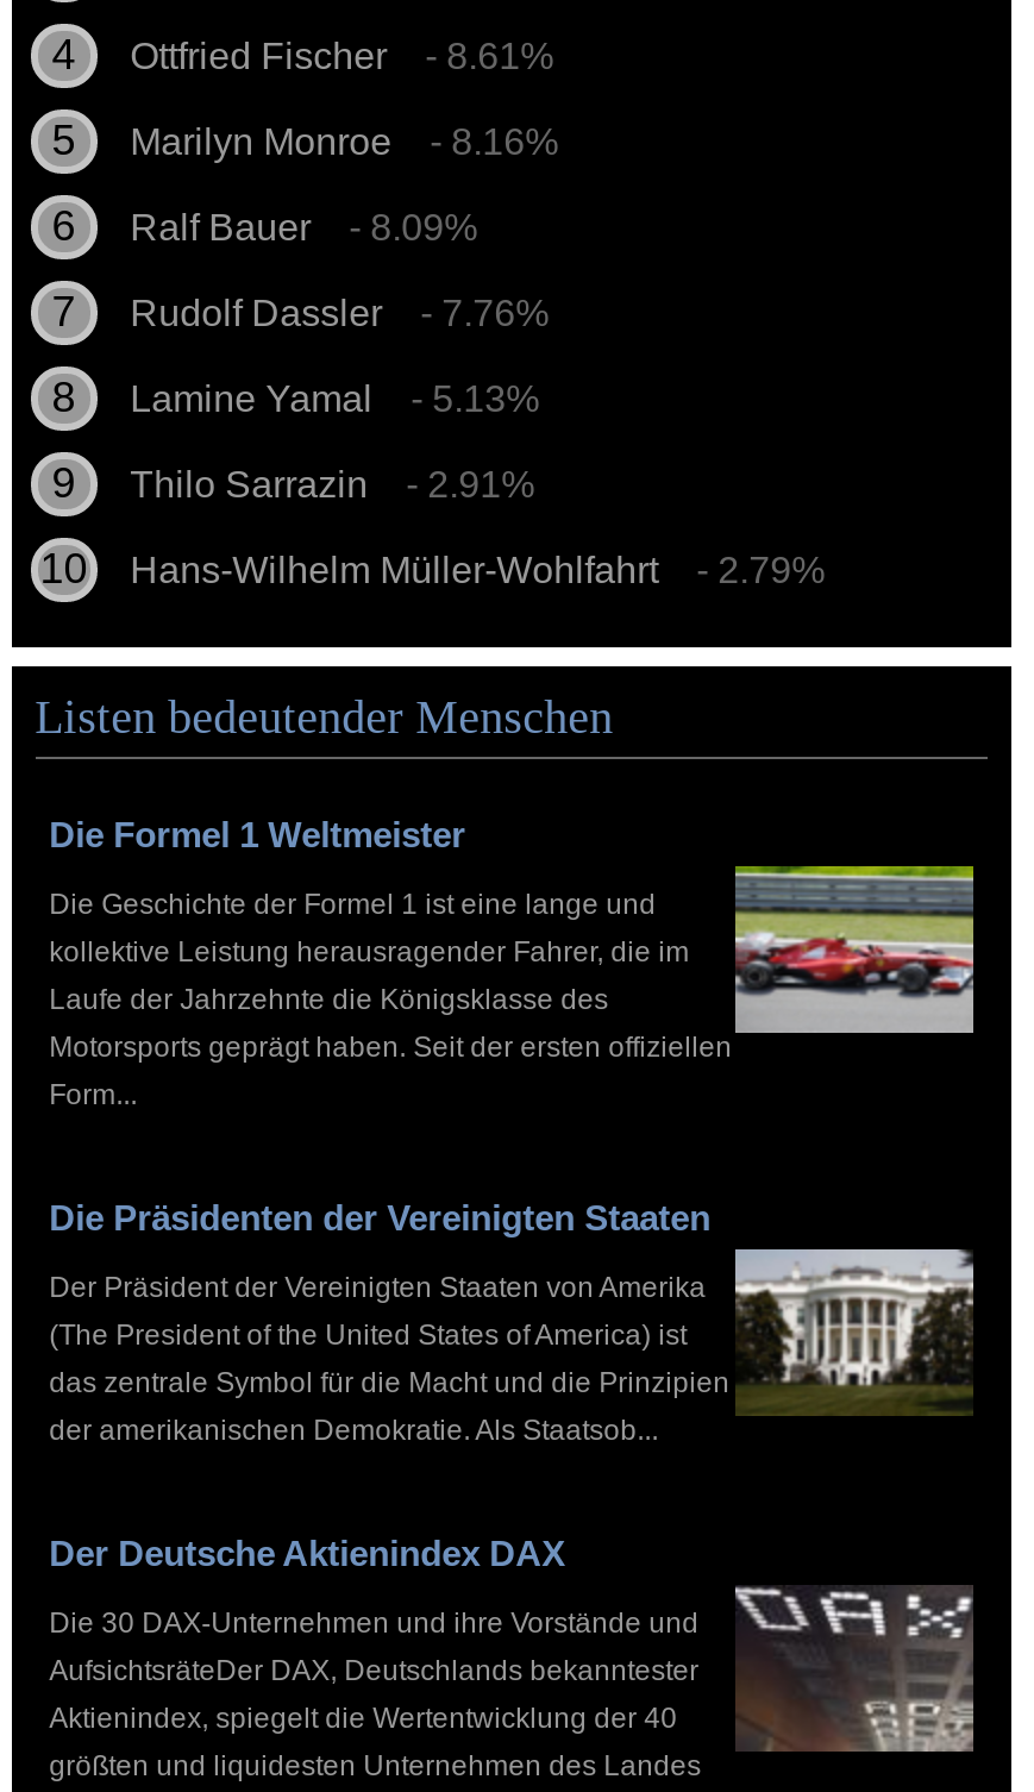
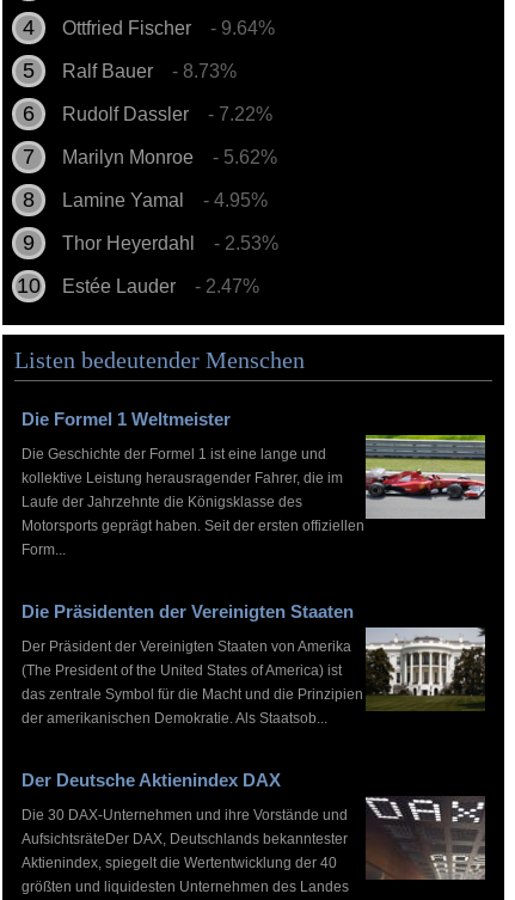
- - 8.61%
- - 8.16%
+ - 9.64%

moved down: Marilyn Monroe

- Ralf Bauer - 8.09%
+ Ralf Bauer - 8.73%

moved up: Ralf Bauer | Rudolf Dassler

- - 7.76%
+ - 7.22%
+ - 5.62%

- Lamine Yamal - 5.13%
+ Lamine Yamal - 4.95%

- Thilo Sarrazin
- - 2.91%
+ Thor Heyerdahl
+ - 2.53%

- Hans-Wilhelm Müller-Wohlfahrt
- - 2.79%
+ Estée Lauder
+ - 2.47%
